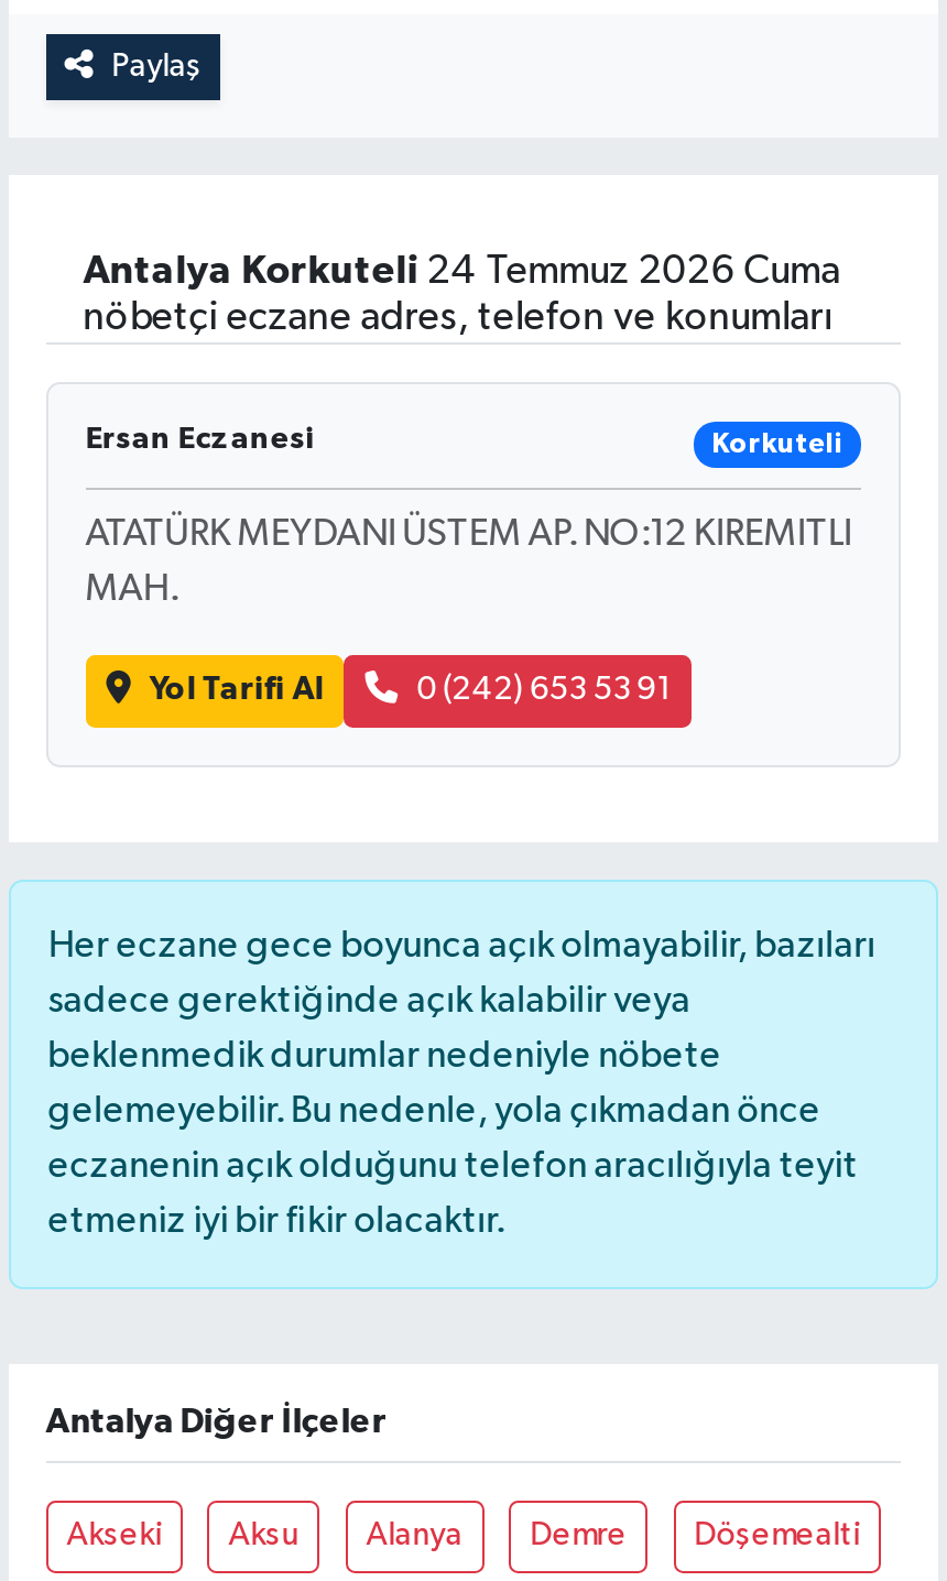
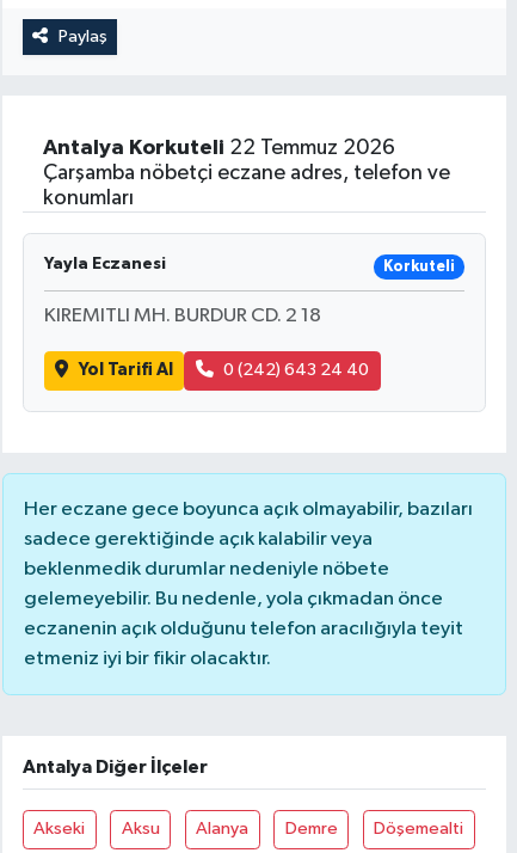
- Antalya Korkuteli 24 Temmuz 2026 Cuma
- nöbetçi eczane adres, telefon ve konumları
+ Antalya Korkuteli 22 Temmuz 2026
+ Çarşamba nöbetçi eczane adres, telefon ve
+ konumları

- Ersan Eczanesi
+ Yayla Eczanesi

moved down: Korkuteli

- ATATÜRK MEYDANI ÜSTEM AP. NO:12 KIREMITLI
- MAH.
+ KIREMITLI MH. BURDUR CD. 2 18

- 0 (242) 653 53 91
+ 0 (242) 643 24 40
